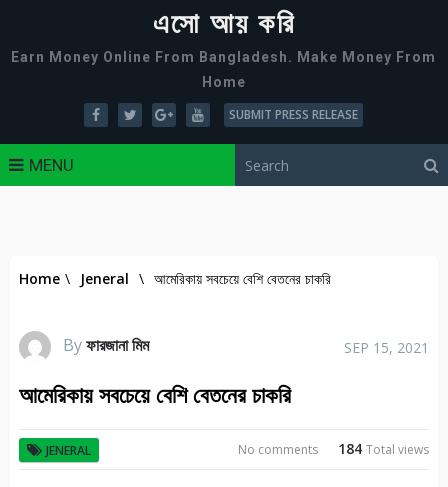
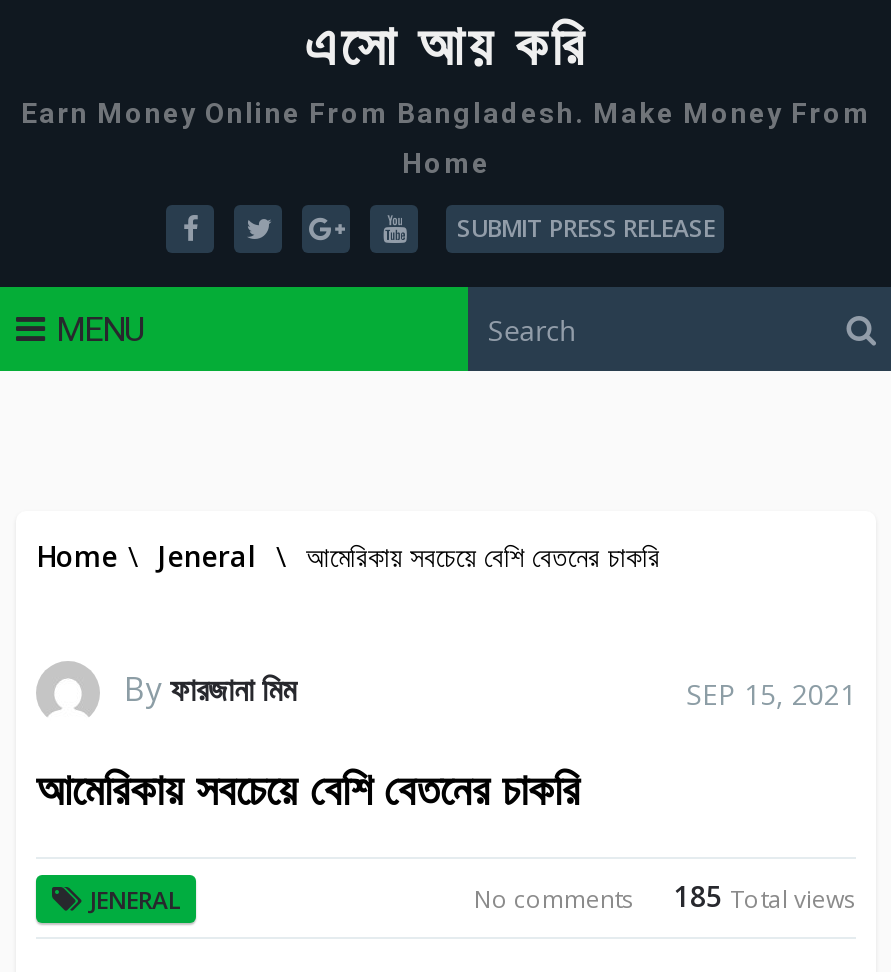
- No comments 184 Total views
+ No comments 185 Total views
